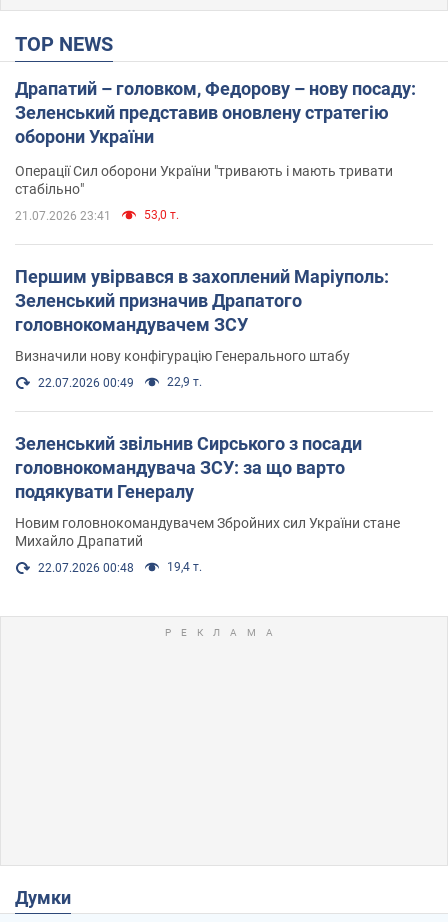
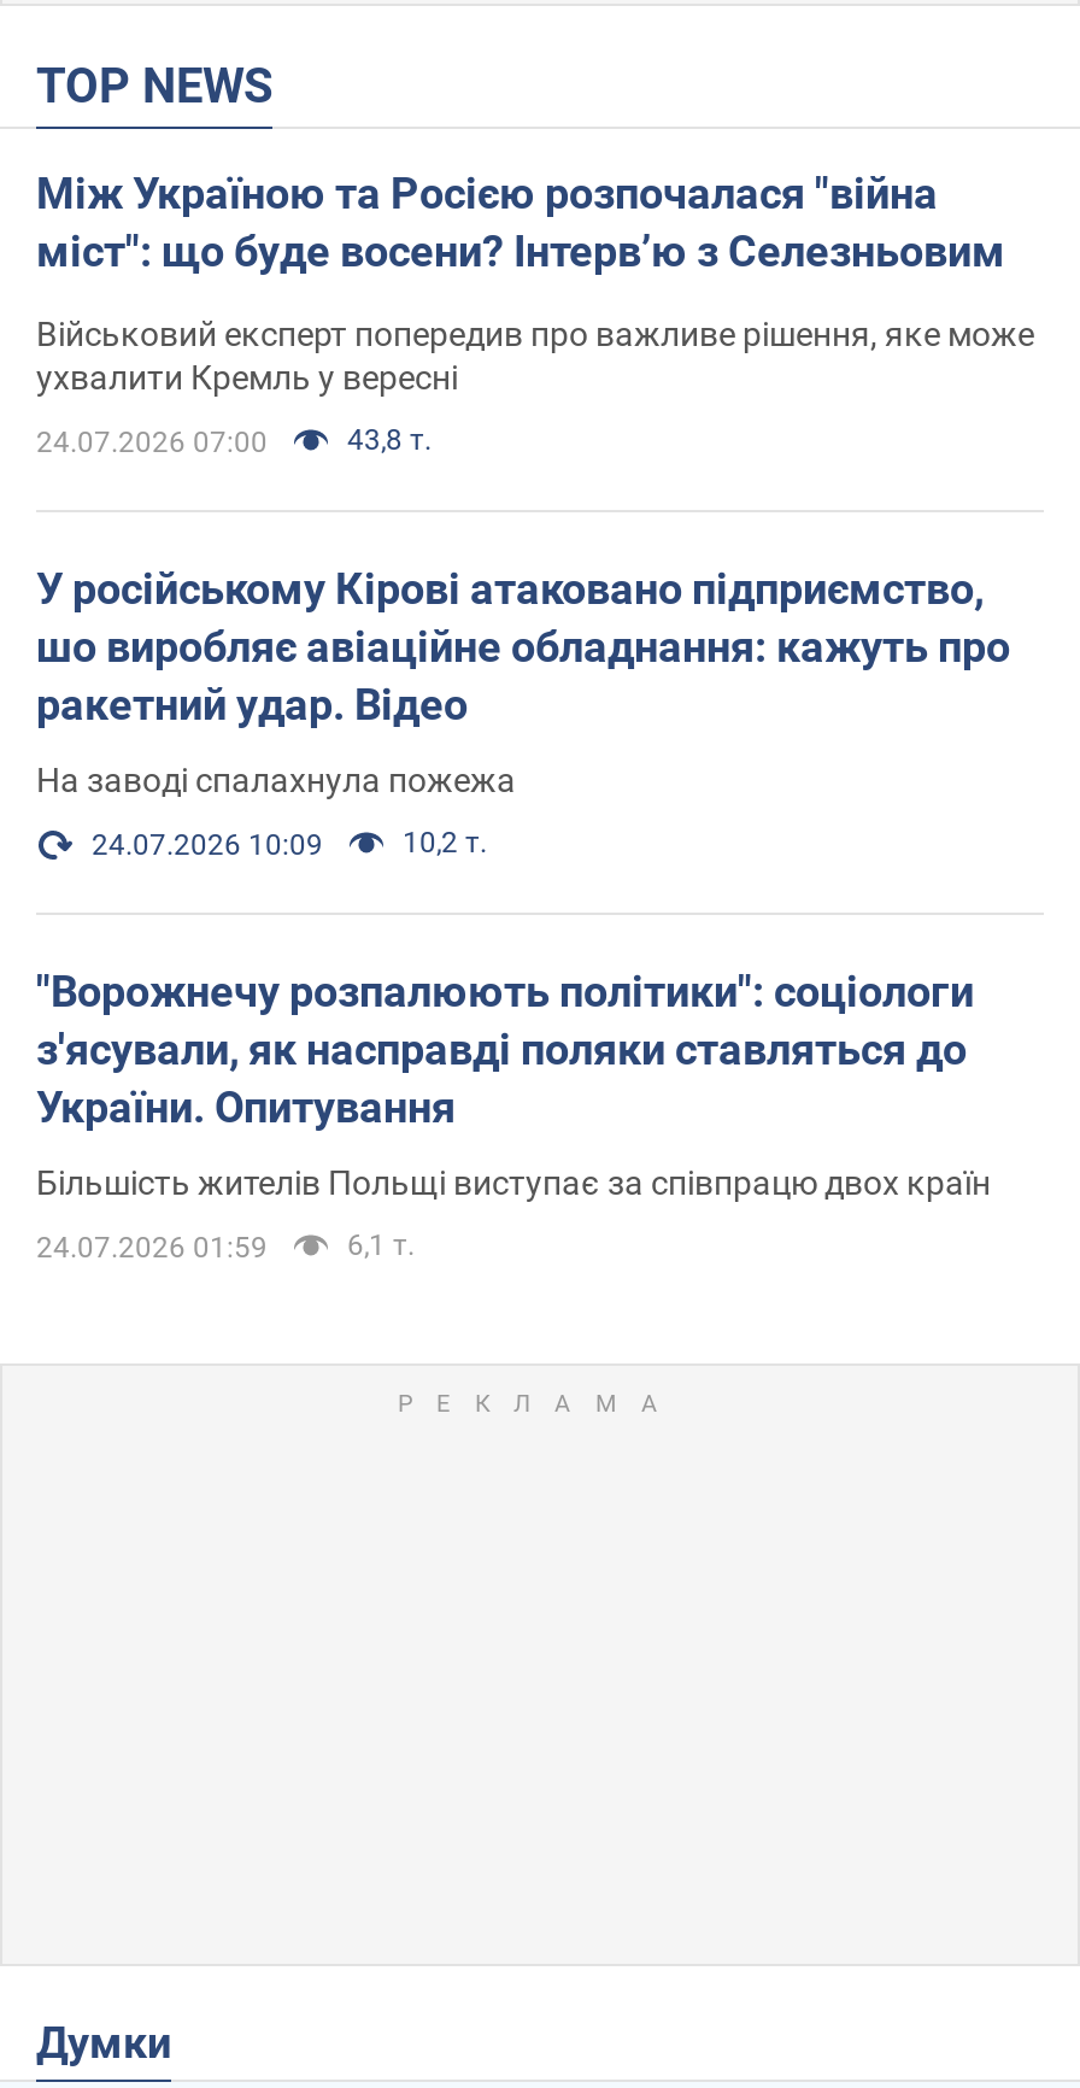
- Драпатий – головком, Федорову – нову посаду:
- Зеленський представив оновлену стратегію
- оборони України
+ Між Україною та Росією розпочалася "війна
+ міст": що буде восени? Інтерв’ю з Селезньовим

- Операції Сил оборони України "тривають і мають тривати
- стабільно"
+ Військовий експерт попередив про важливе рішення, яке може
+ ухвалити Кремль у вересні

- 21.07.2026 23:41
- 53,0 т.
+ 24.07.2026 07:00
+ 43,8 т.

- Першим увірвався в захоплений Маріуполь:
- Зеленський призначив Драпатого
- головнокомандувачем ЗСУ
+ У російському Кірові атаковано підприємство,
+ шо виробляє авіаційне обладнання: кажуть про
+ ракетний удар. Відео

- Визначили нову конфігурацію Генерального штабу
+ На заводі спалахнула пожежа

- 22.07.2026 00:49
- 22,9 т.
+ 24.07.2026 10:09
+ 10,2 т.

- Зеленський звільнив Сирського з посади
- головнокомандувача ЗСУ: за що варто
- подякувати Генералу
+ "Ворожнечу розпалюють політики": соціологи
+ з'ясували, як насправді поляки ставляться до
+ України. Опитування

- Новим головнокомандувачем Збройних сил України стане
- Михайло Драпатий
+ Більшість жителів Польщі виступає за співпрацю двох країн

- 22.07.2026 00:48
- 19,4 т.
+ 24.07.2026 01:59
+ 6,1 т.
